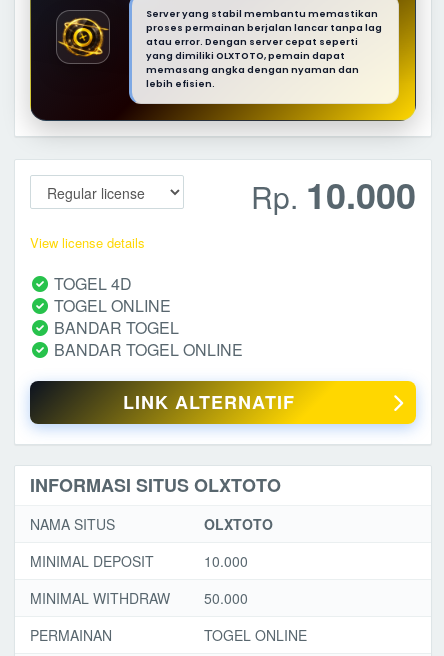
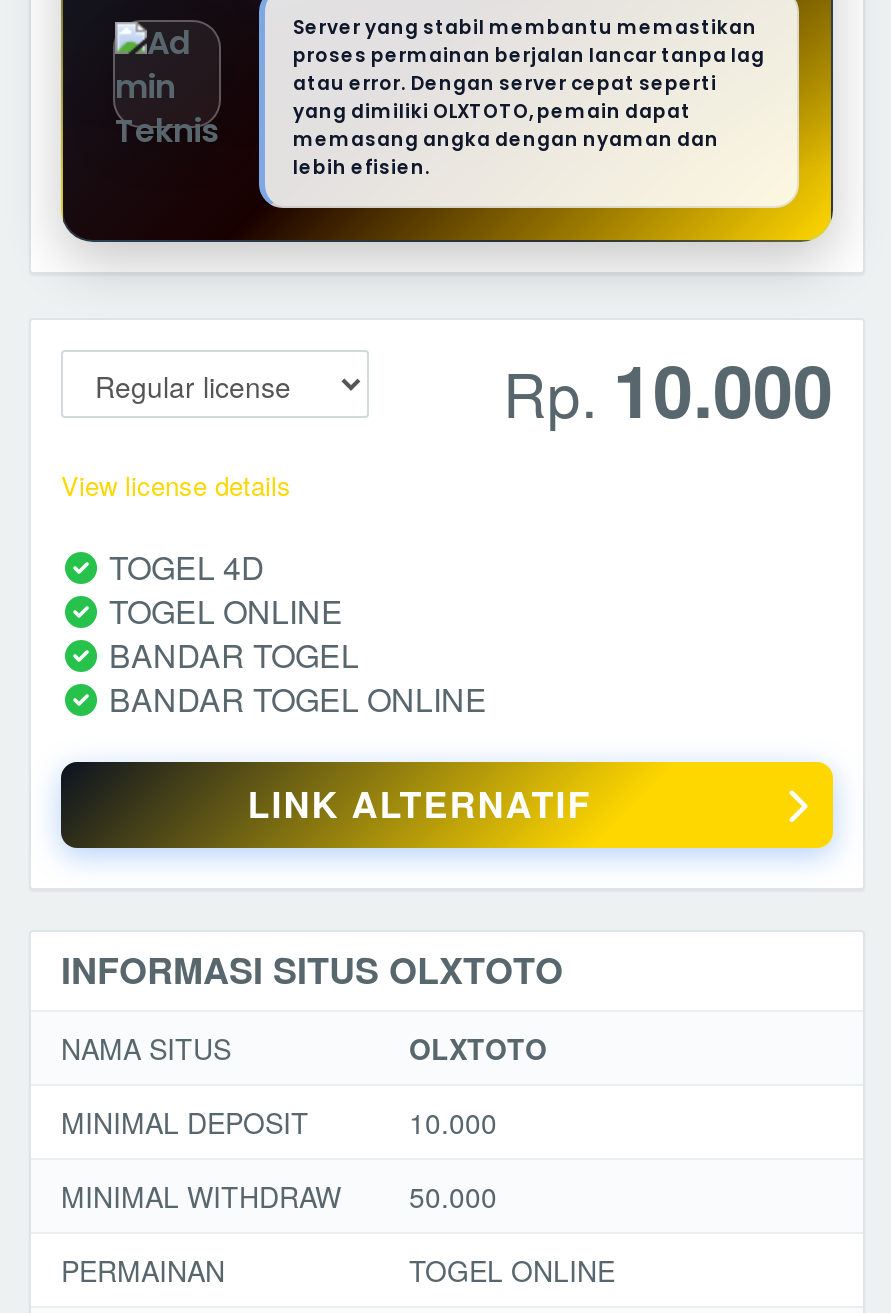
- [image]
+ [image]
